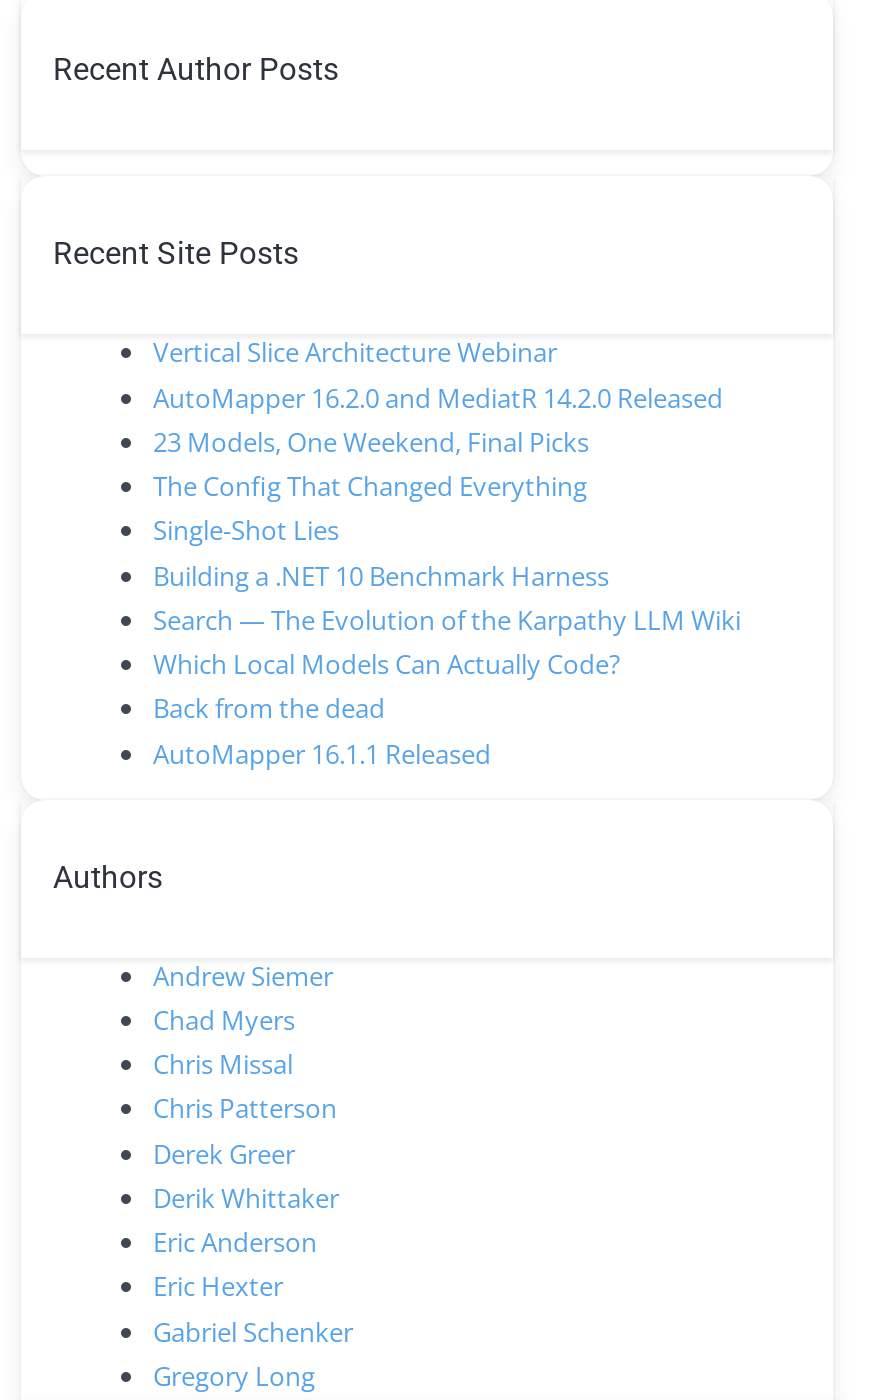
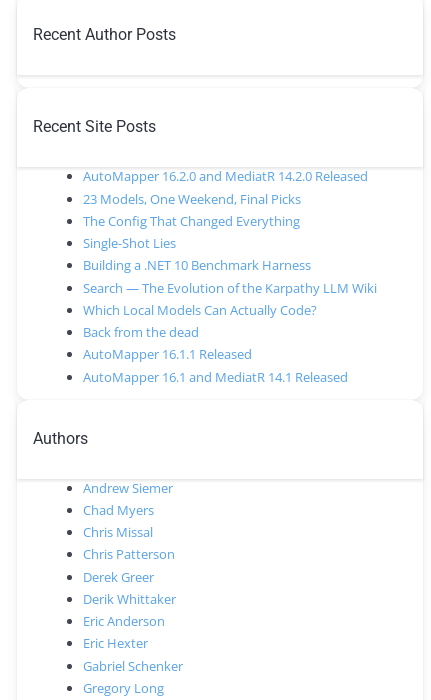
- Vertical Slice Architecture Webinar

moved up: AutoMapper 16.2.0 and MediatR 14.2.0 Released | 23 Models, One Weekend, Final Picks | The Config That Changed Everything | ... | Back from the dead | AutoMapper 16.1.1 Released

+ AutoMapper 16.1 and MediatR 14.1 Released
